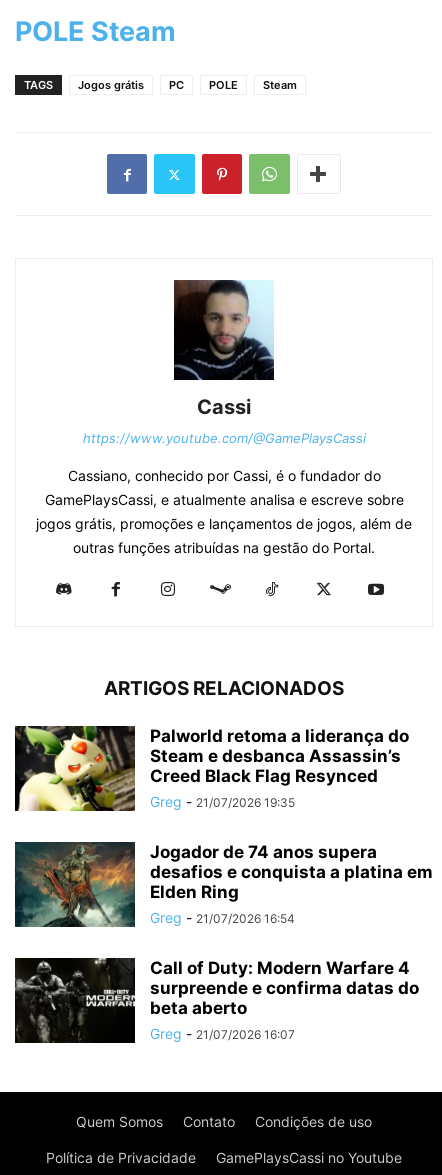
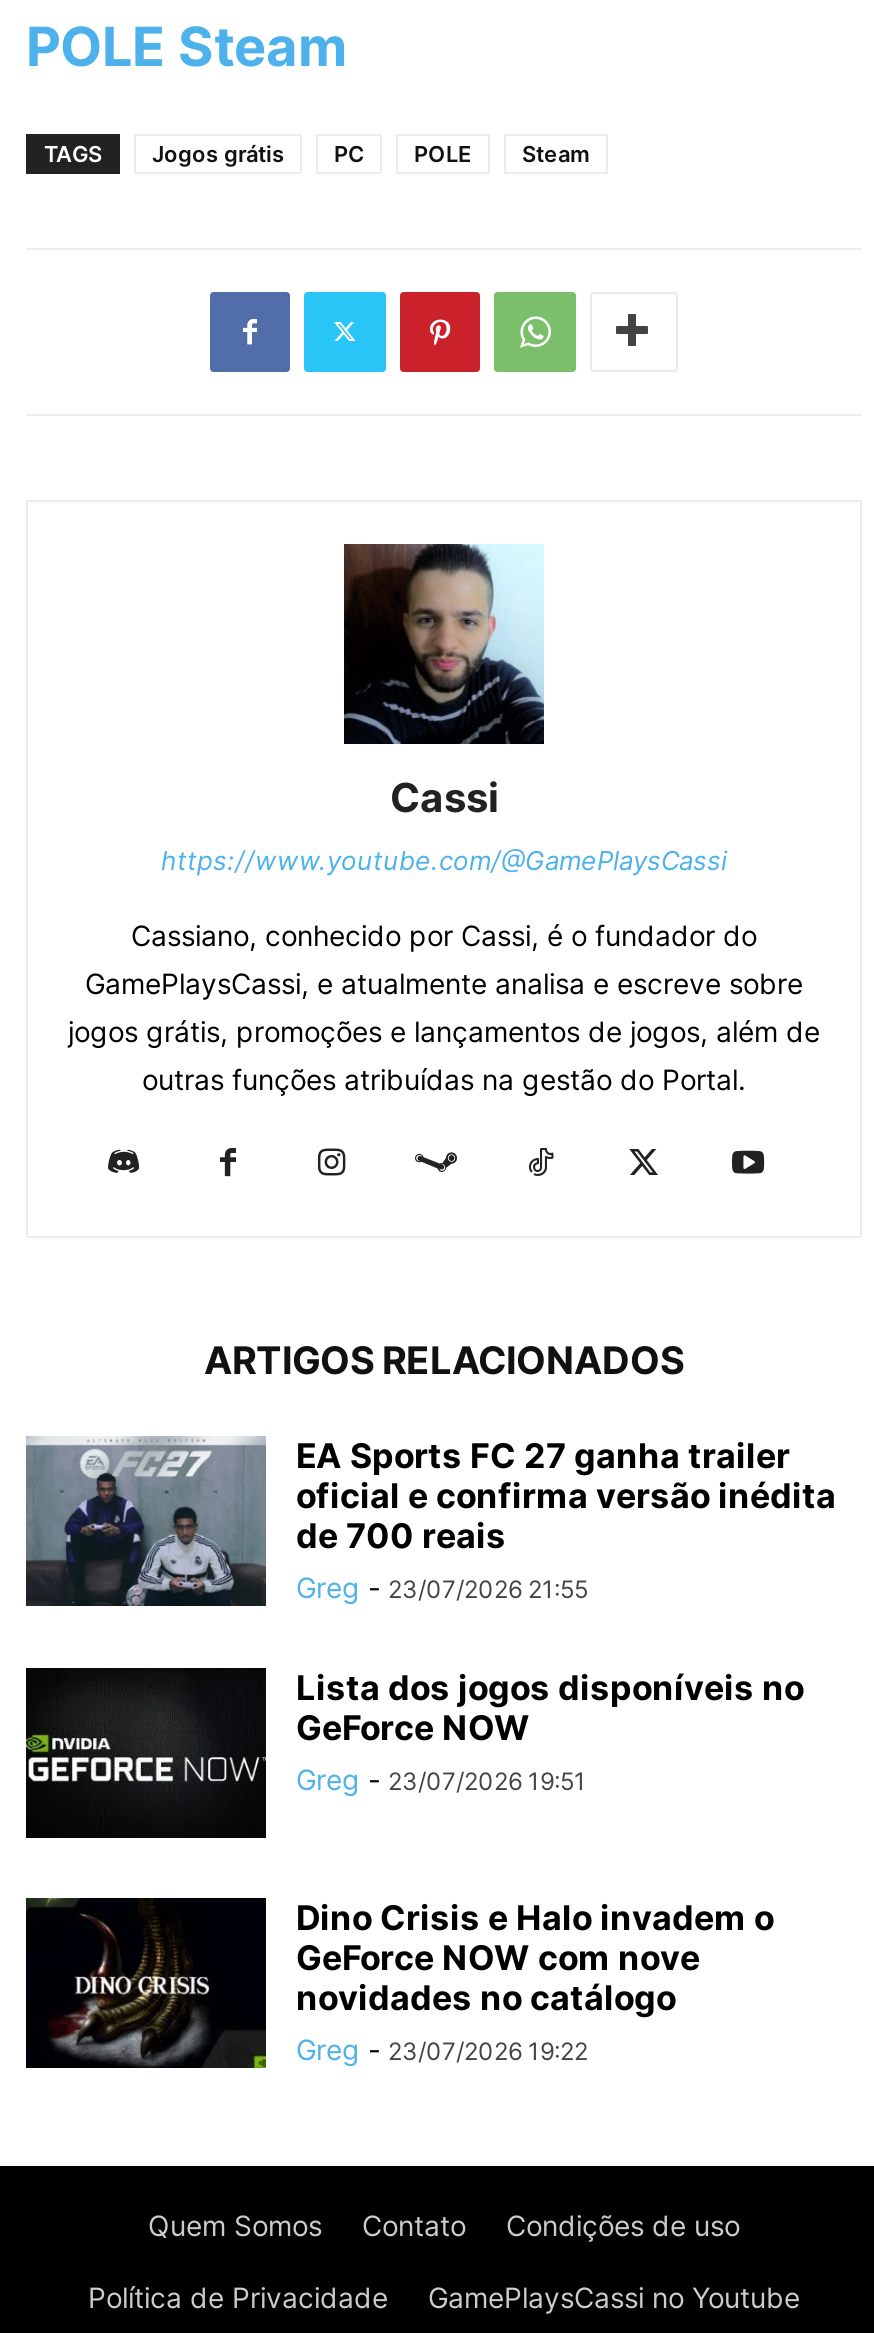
- [image]
- Palworld retoma a liderança do
- Steam e desbanca Assassin’s
- Creed Black Flag Resynced
- Greg - 21/07/2026 19:35
+ [image]
+ EA Sports FC 27 ganha trailer
+ oficial e confirma versão inédita
+ de 700 reais
+ Greg - 23/07/2026 21:55

- [image]
- Jogador de 74 anos supera
- desafios e conquista a platina em
- Elden Ring
- Greg - 21/07/2026 16:54
+ [image]
+ Lista dos jogos disponíveis no
+ GeForce NOW
+ Greg - 23/07/2026 19:51

- [image]
- Call of Duty: Modern Warfare 4
- surpreende e confirma datas do
- beta aberto
- Greg - 21/07/2026 16:07
+ [image]
+ Dino Crisis e Halo invadem o
+ GeForce NOW com nove
+ novidades no catálogo
+ Greg - 23/07/2026 19:22
